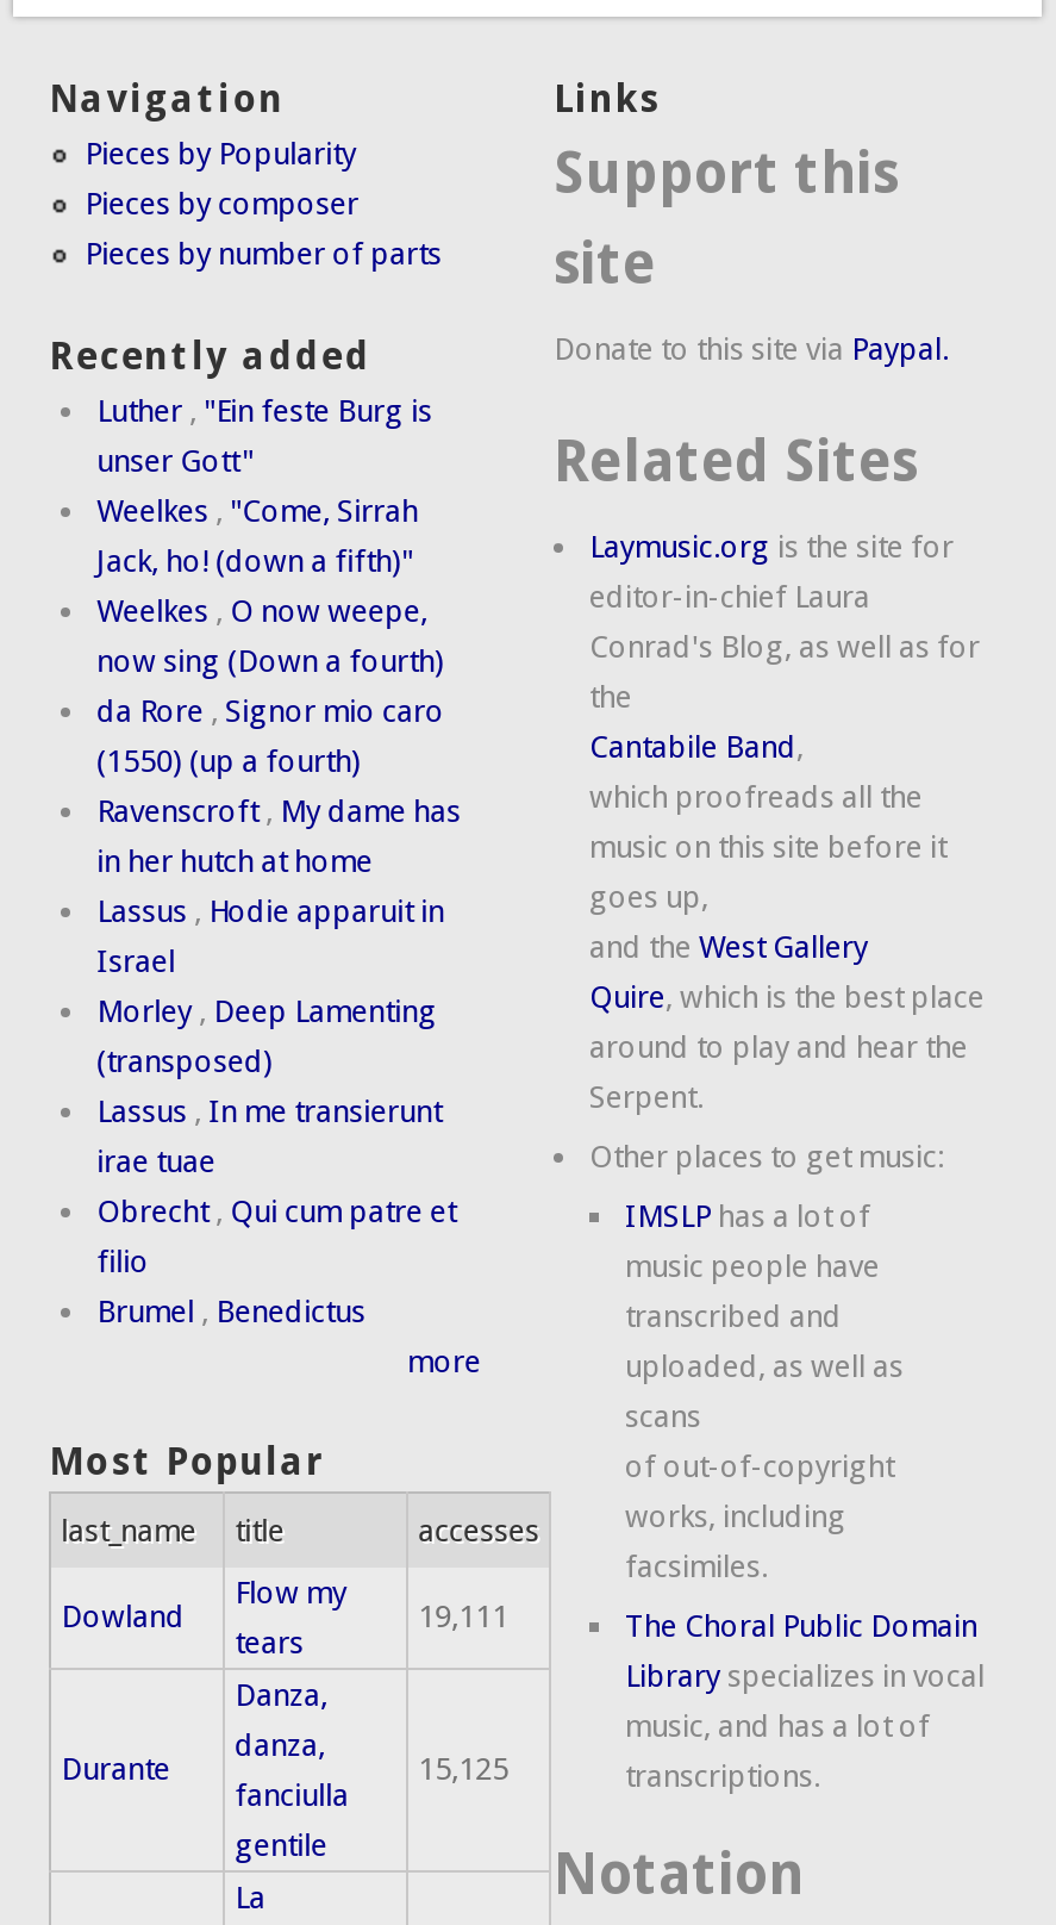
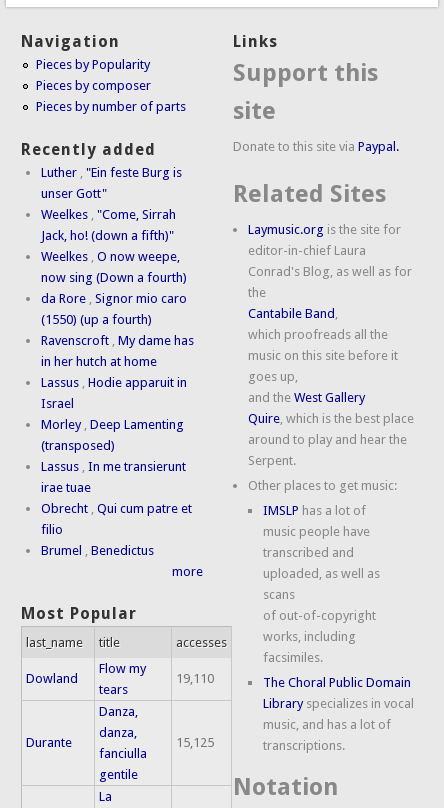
- 19,111
+ 19,110
